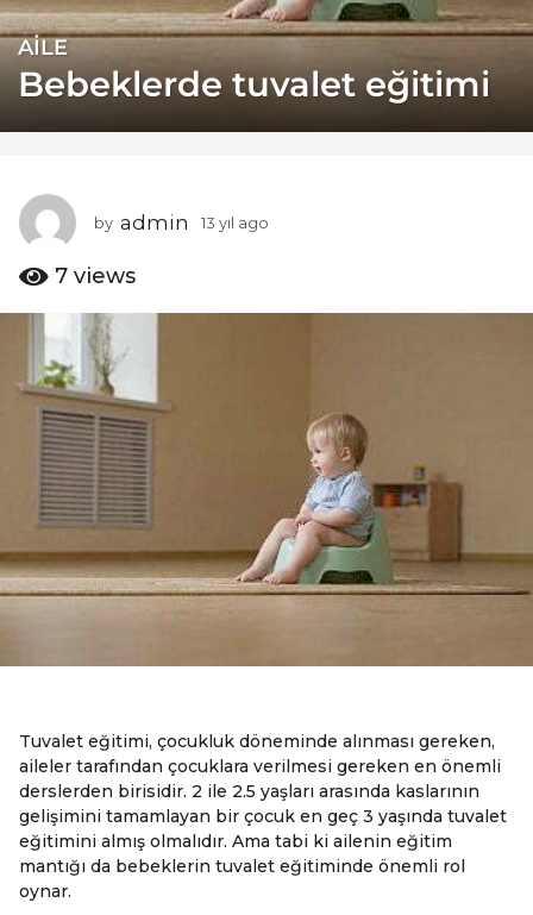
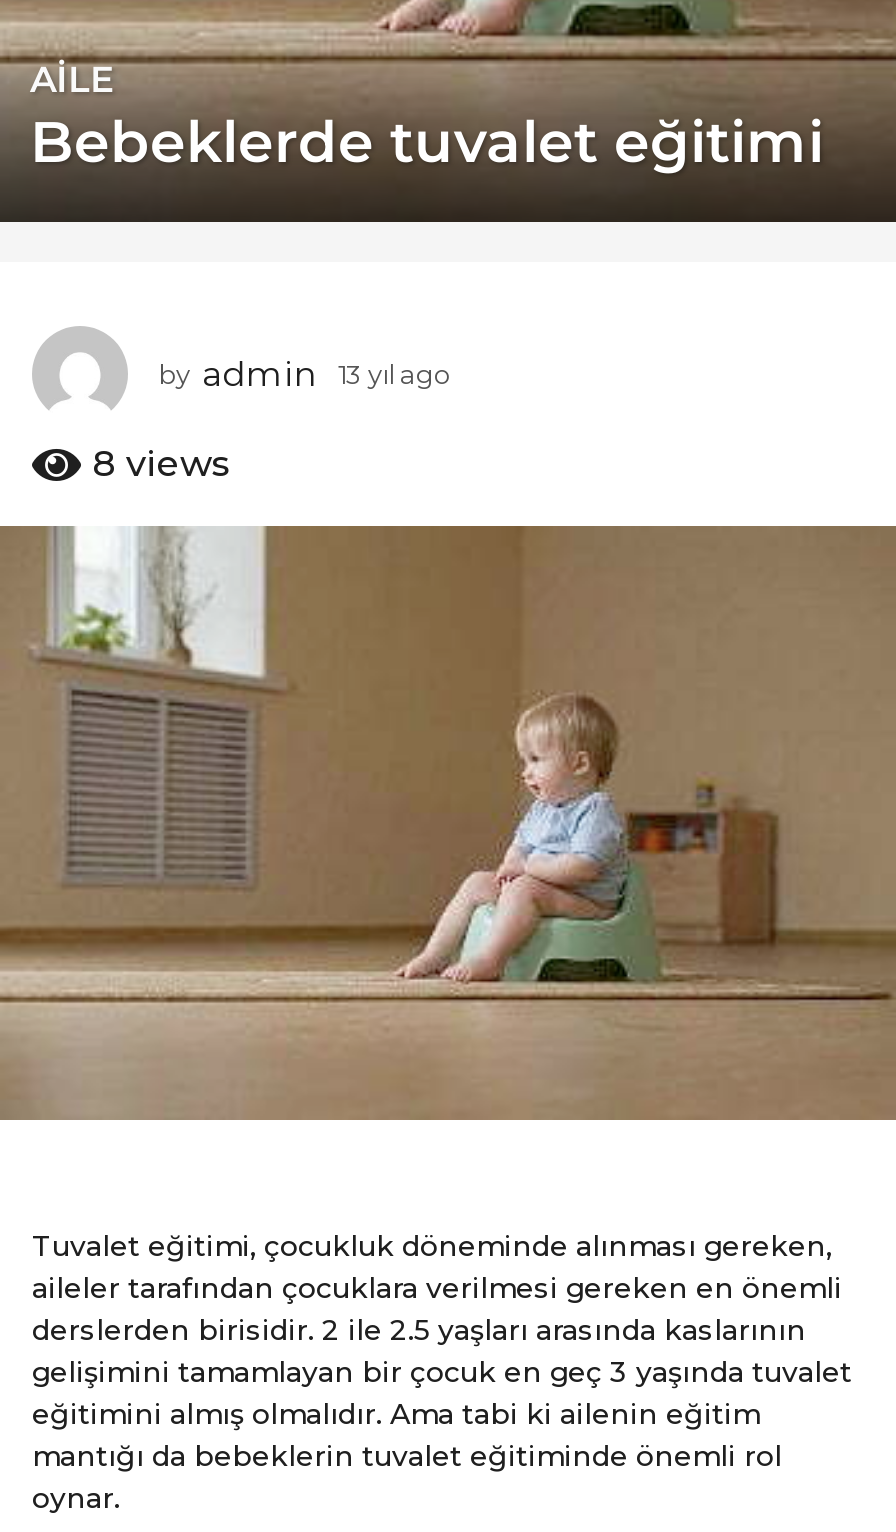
- 7 views
+ 8 views
